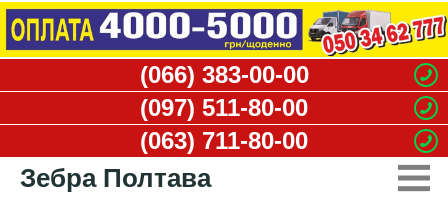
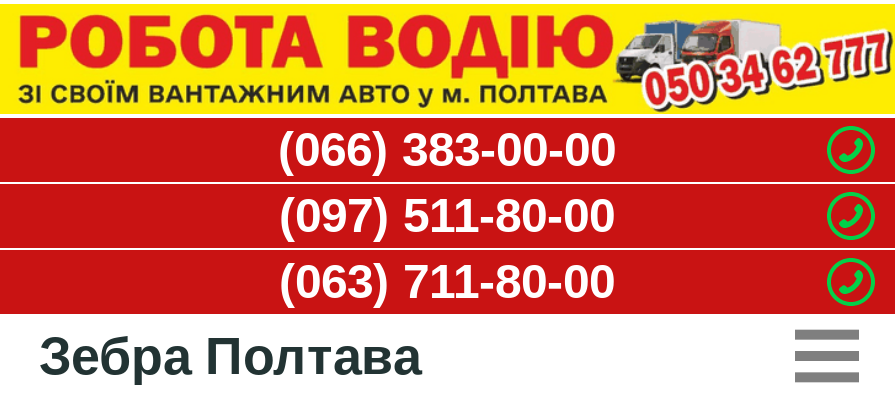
- [image]
+ [image]
